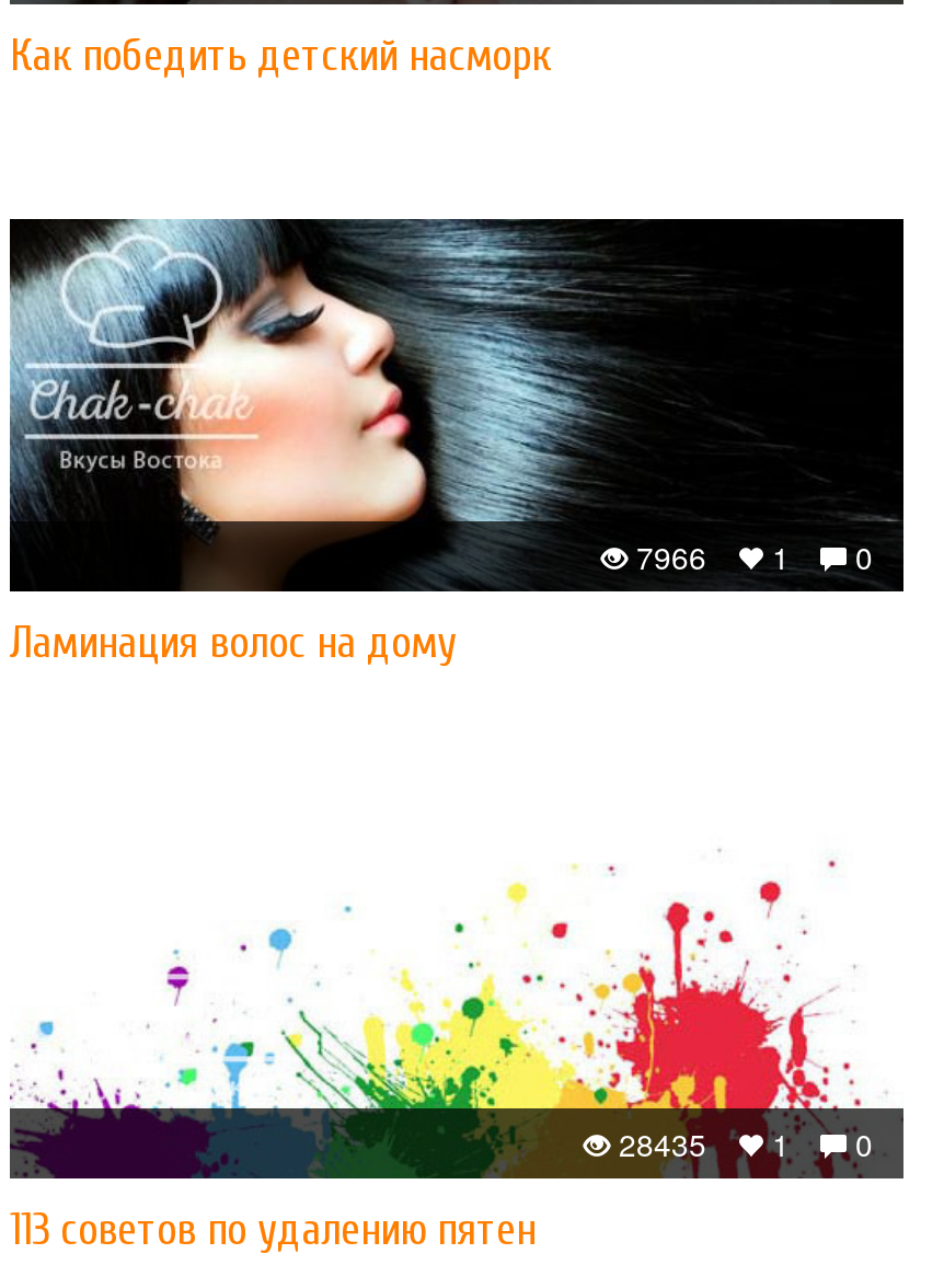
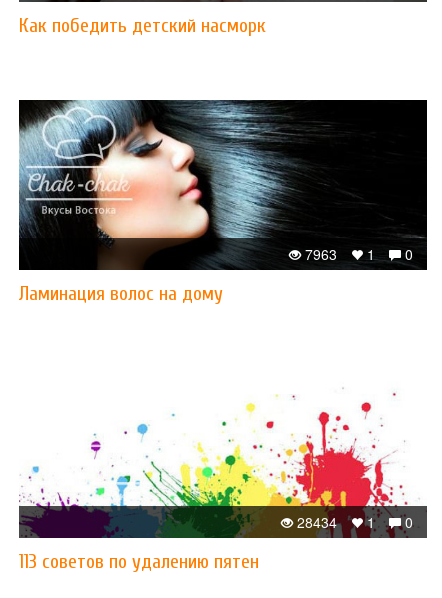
- 7966 1 0
+ 7963 1 0

- 28435 1 0
+ 28434 1 0
